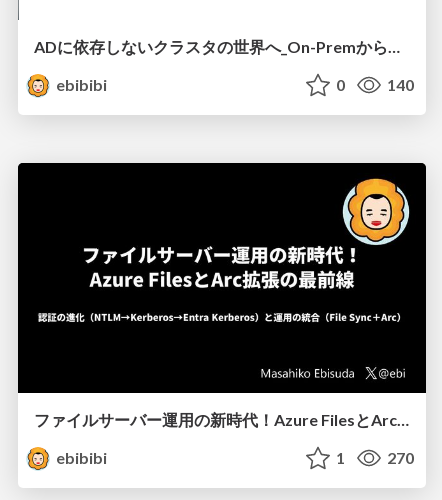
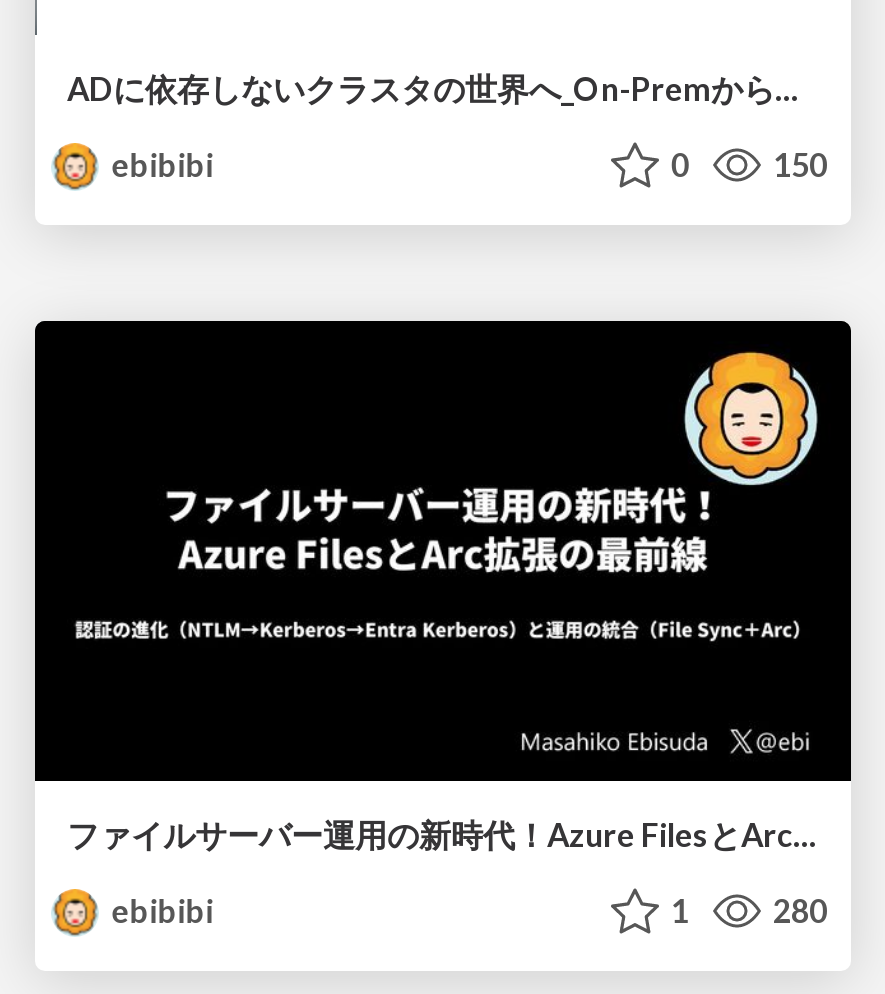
- 140
+ 150

- 270
+ 280
